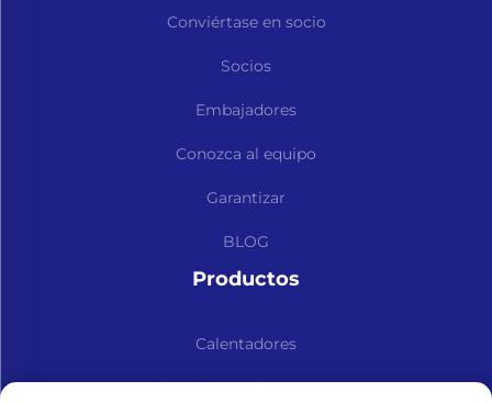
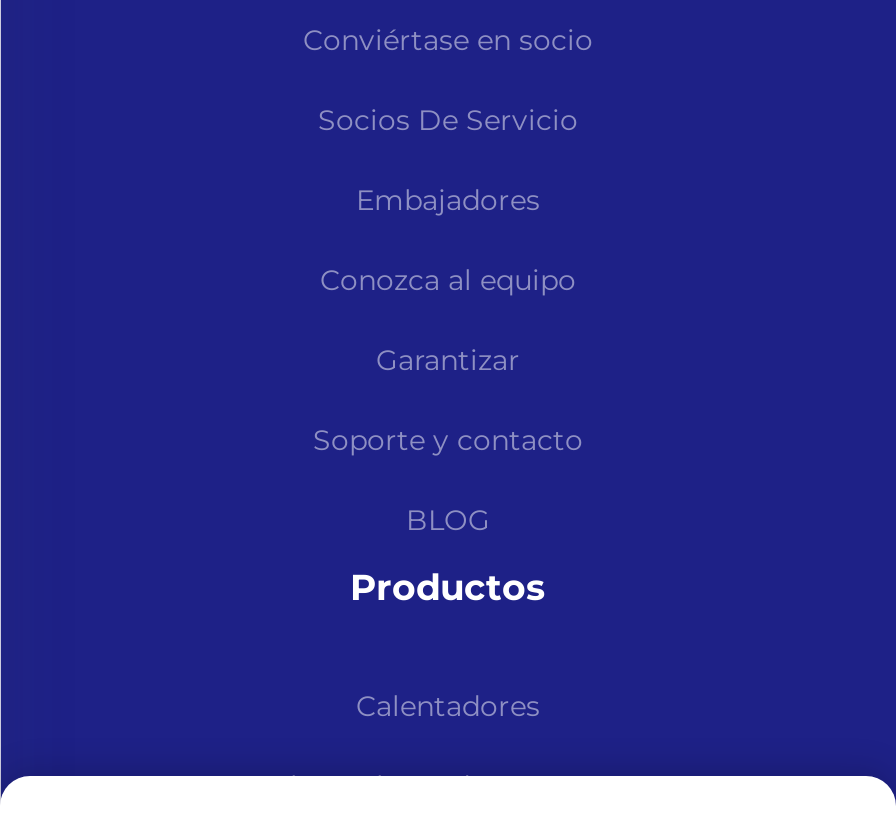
- Socios
+ Socios De Servicio

+ Soporte y contacto
